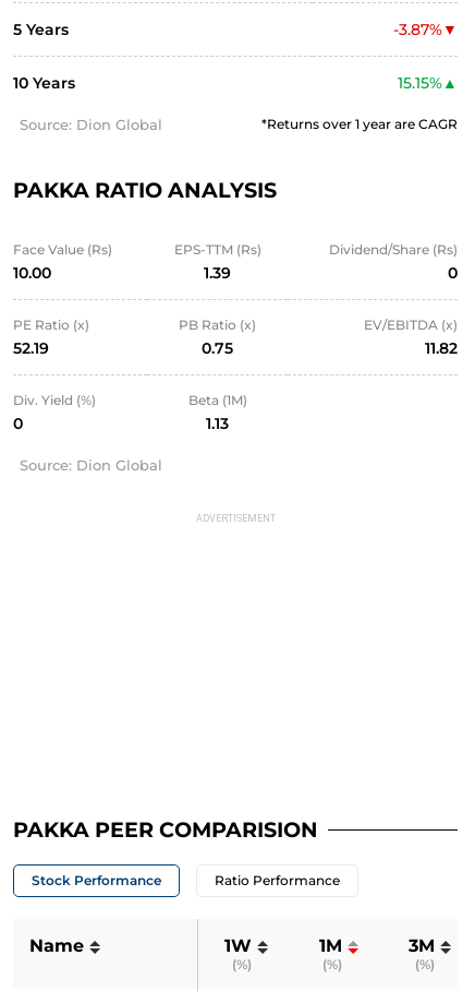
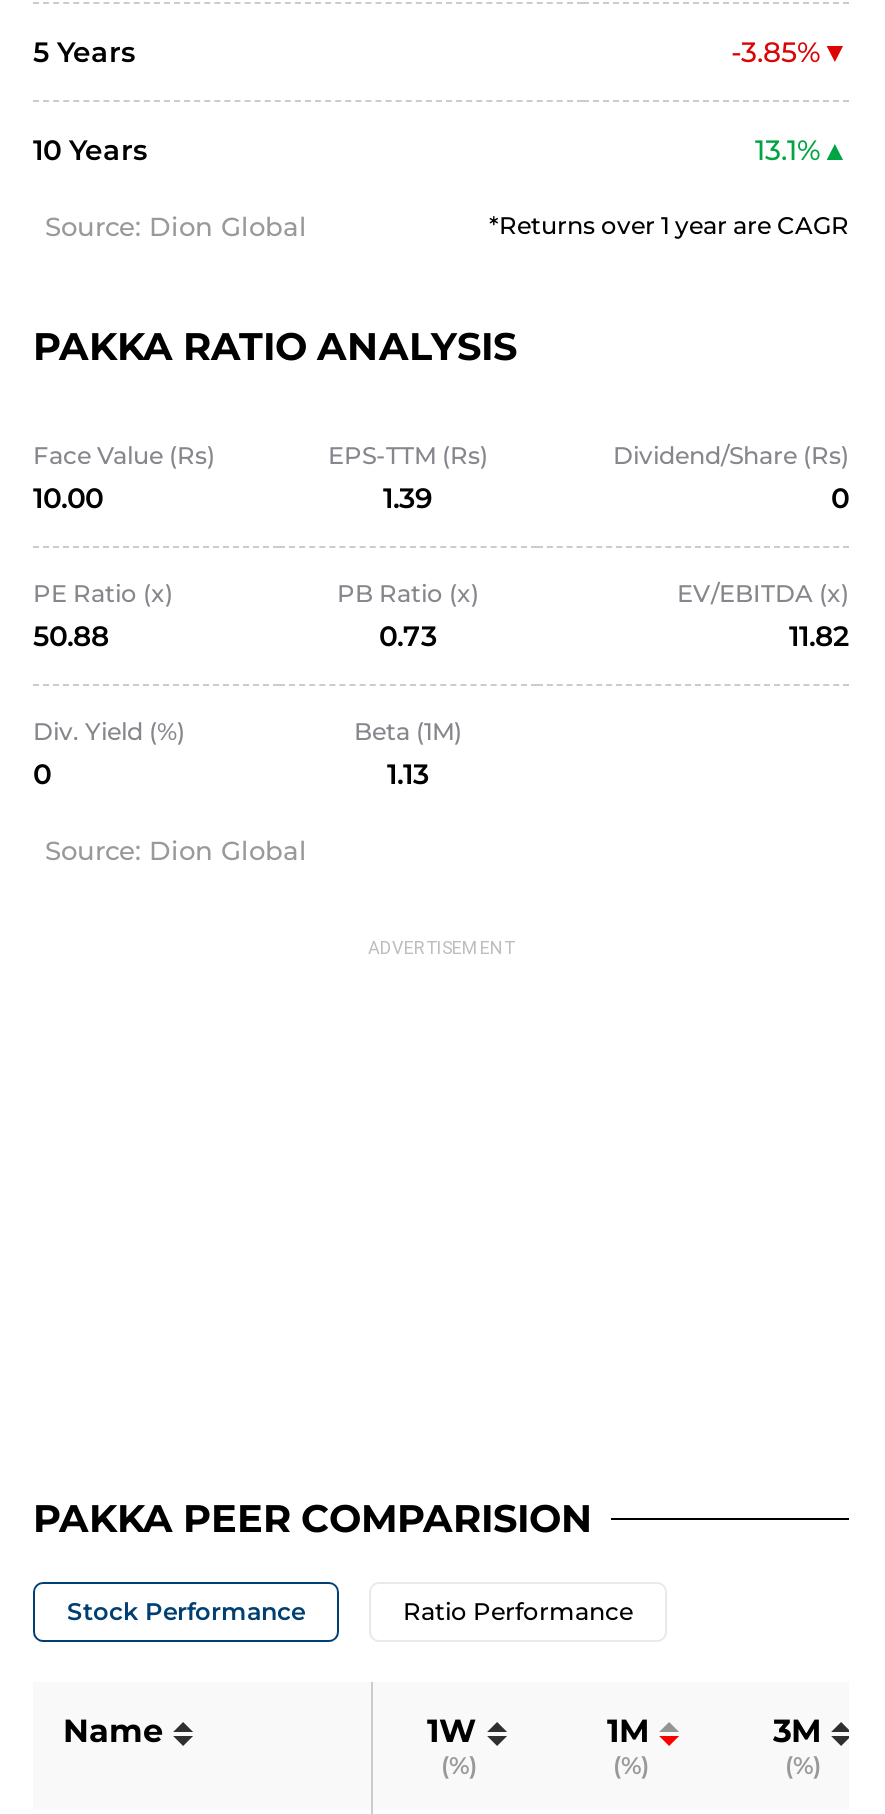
- -3.87%
+ -3.85%

- 15.15%
+ 13.1%

- 52.19
+ 50.88

- 0.75
+ 0.73
